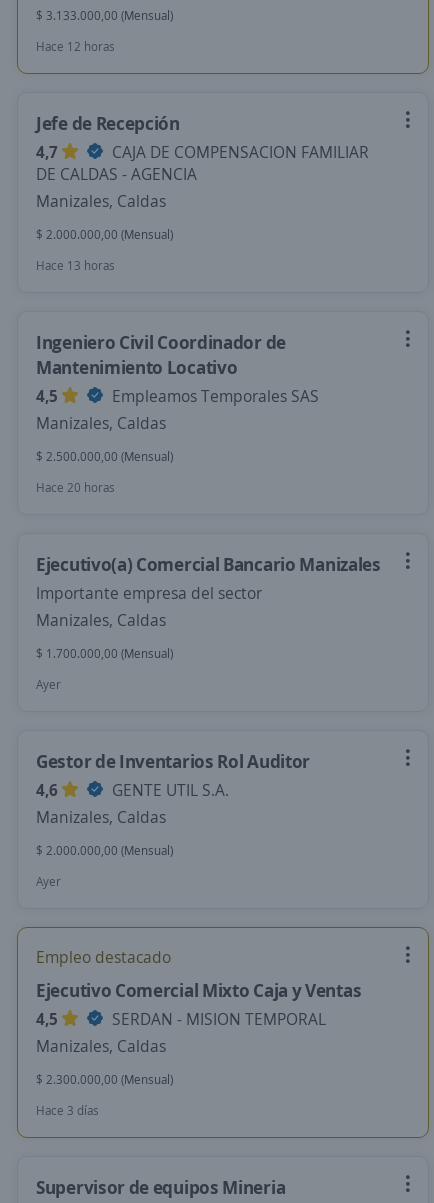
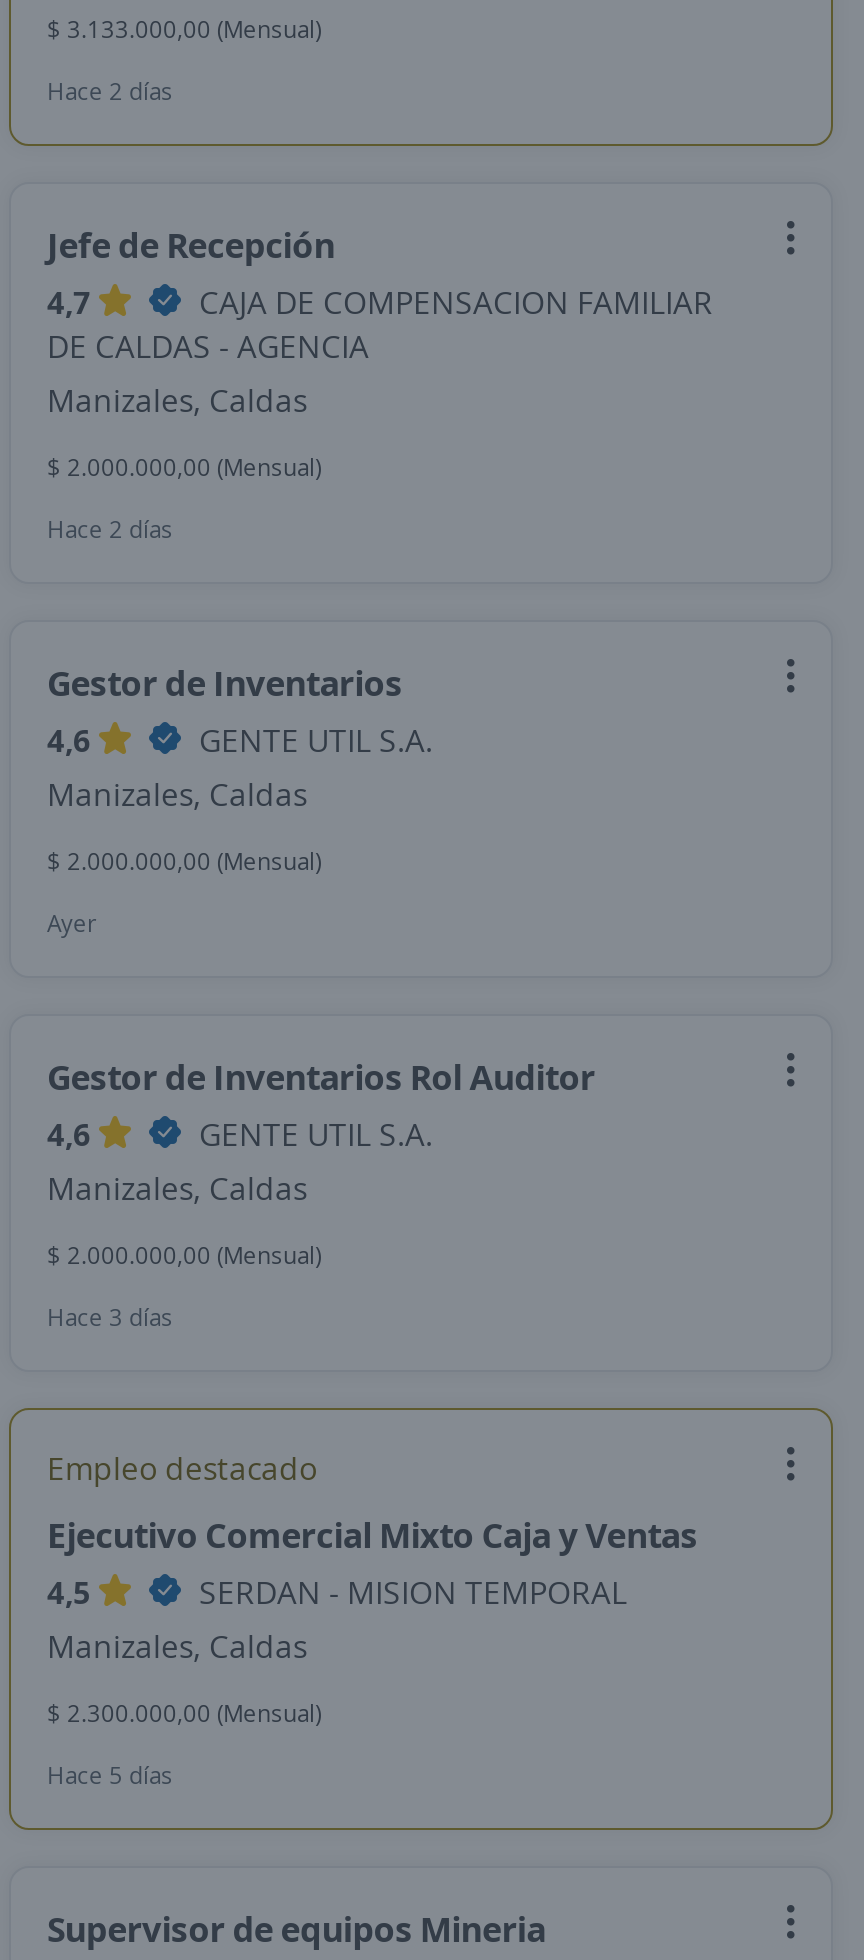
- Hace 12 horas
+ Hace 2 días

- Hace 13 horas
+ Hace 2 días

- Ingeniero Civil Coordinador de
- Mantenimiento Locativo
- 4,5
- Empleamos Temporales SAS
+ Gestor de Inventarios
+ 4,6
+ GENTE UTIL S.A.

- $ 2.500.000,00 (Mensual)
- Hace 20 horas
- Ejecutivo(a) Comercial Bancario Manizales
- Importante empresa del sector
- Manizales, Caldas
- $ 1.700.000,00 (Mensual)
+ $ 2.000.000,00 (Mensual)

- Ayer
+ Hace 3 días

- Hace 3 días
+ Hace 5 días
